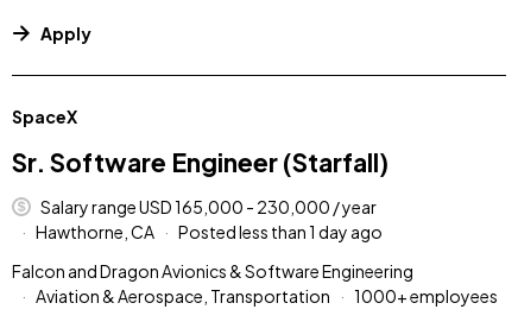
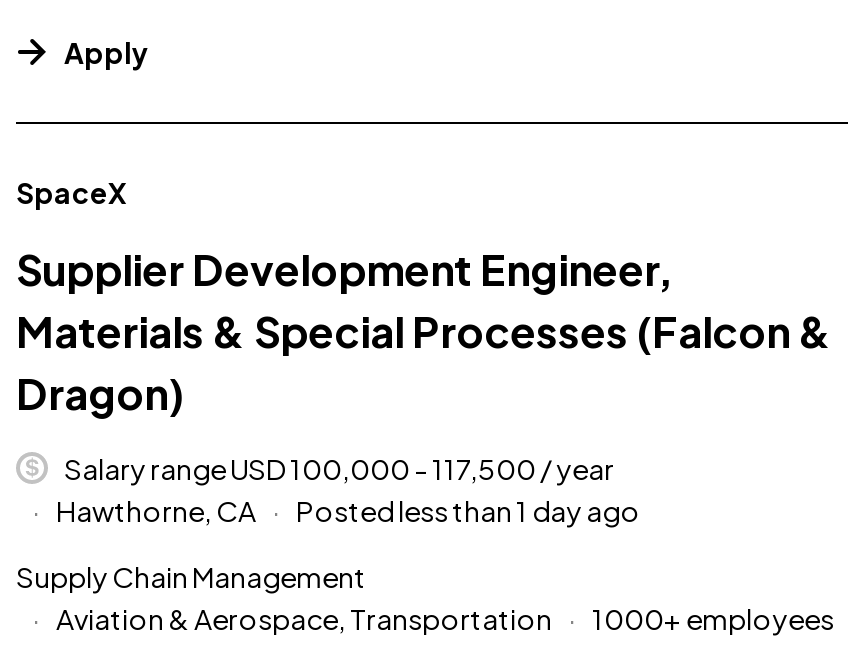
- Sr. Software Engineer (Starfall)
+ Supplier Development Engineer,
+ Materials & Special Processes (Falcon &
+ Dragon)

- Salary range USD 165,000 - 230,000 / year
+ Salary range USD 100,000 - 117,500 / year

- Falcon and Dragon Avionics & Software Engineering
+ Supply Chain Management
